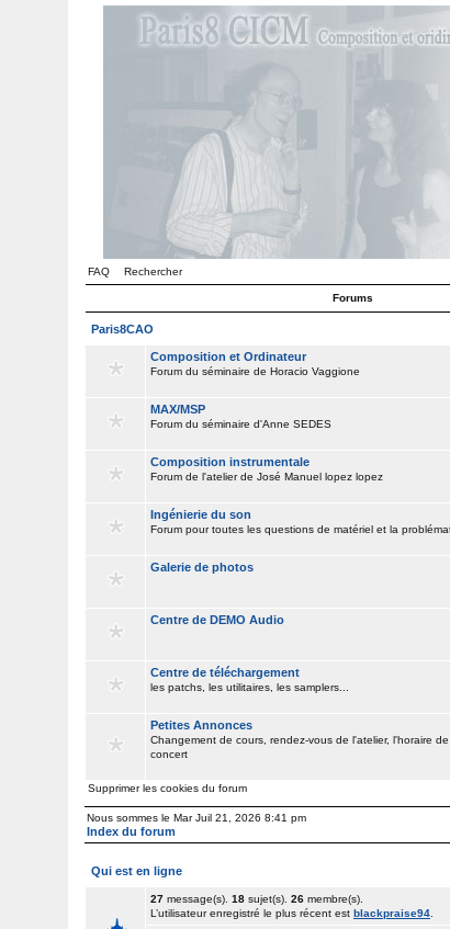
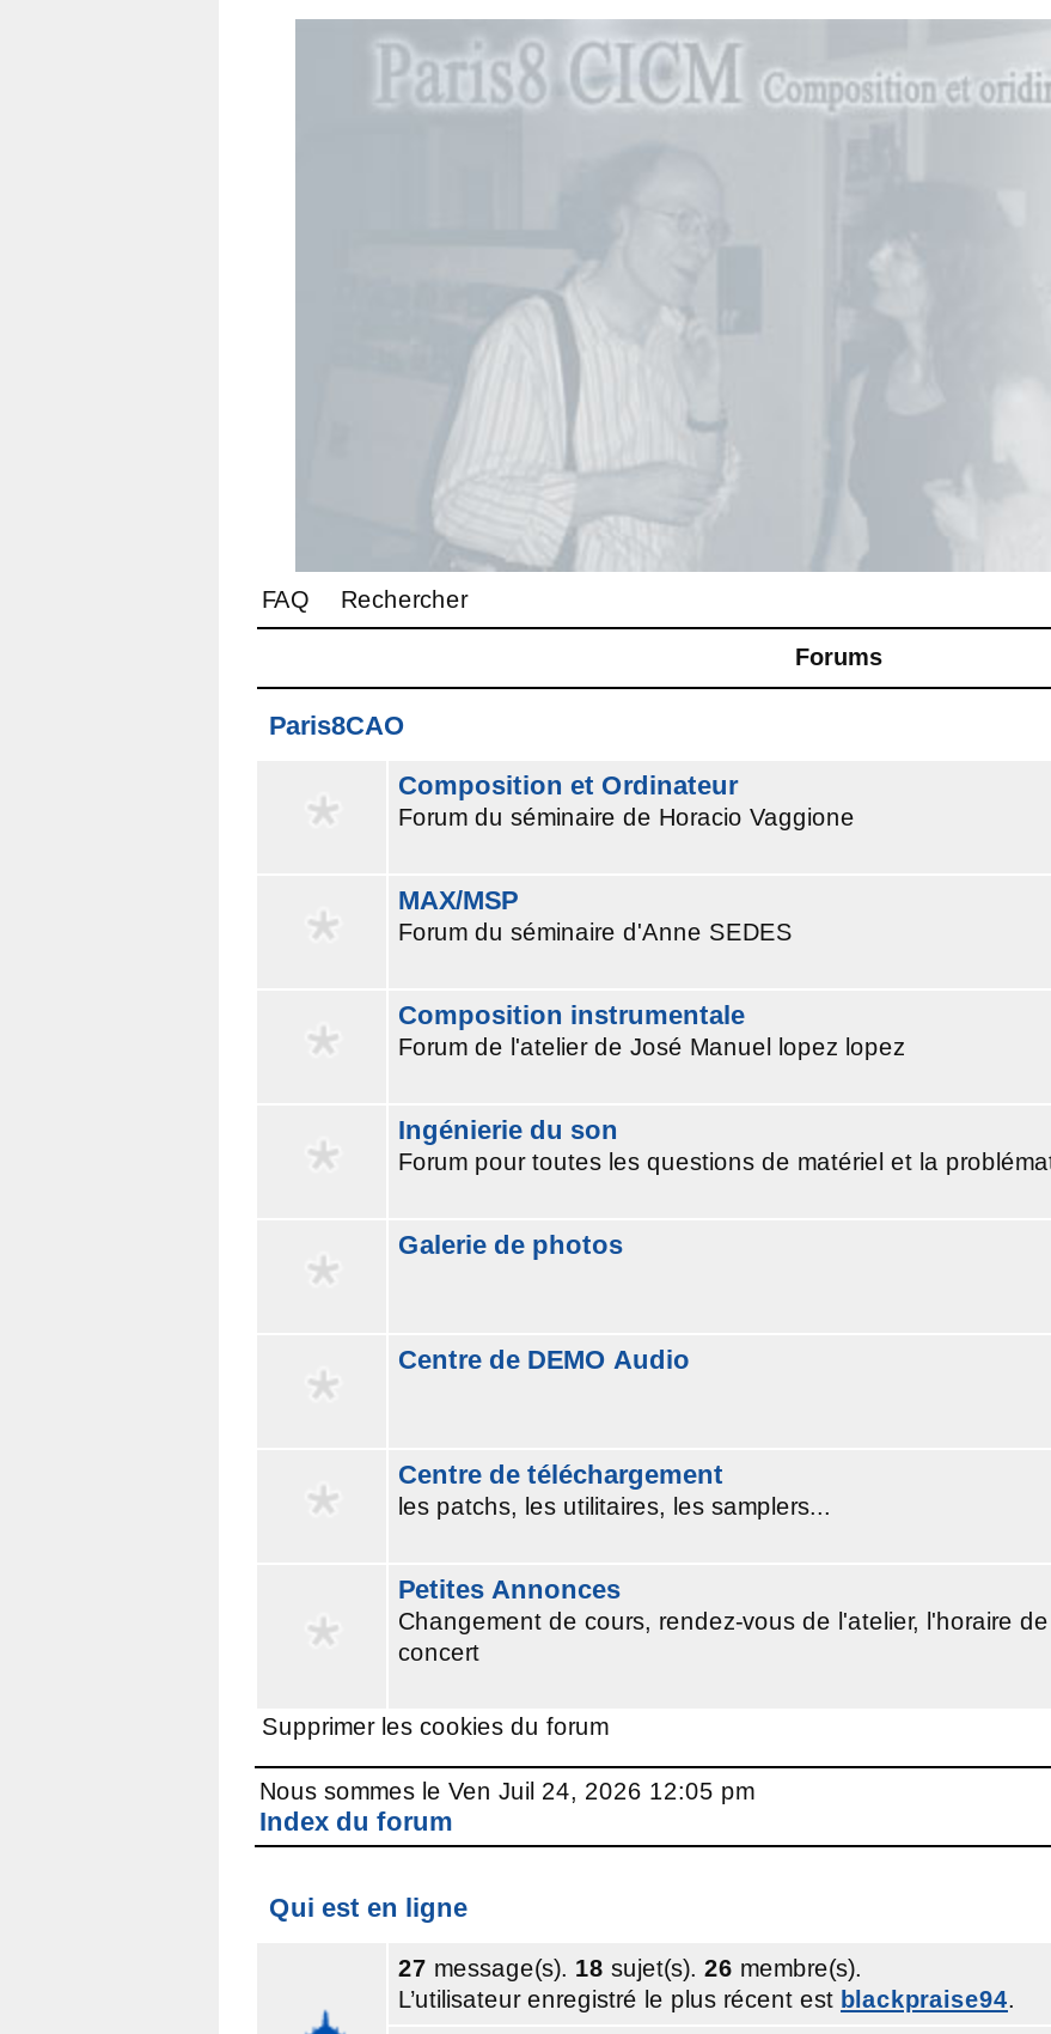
- Nous sommes le Mar Juil 21, 2026 8:41 pm
+ Nous sommes le Ven Juil 24, 2026 12:05 pm
